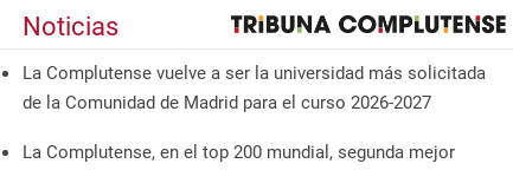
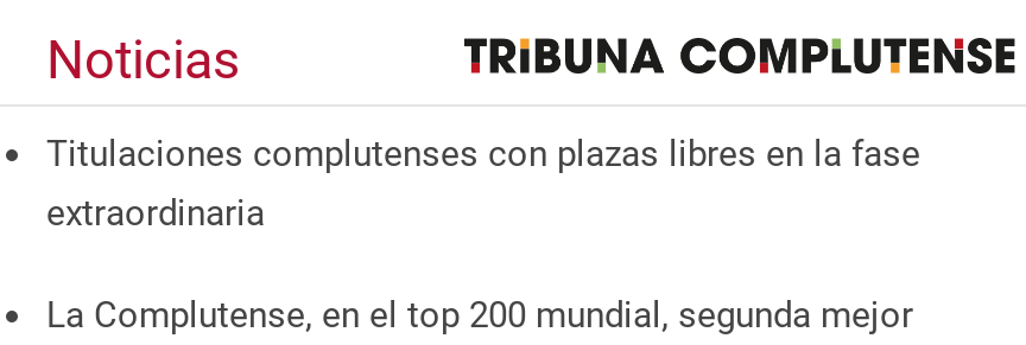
- La Complutense vuelve a ser la universidad más solicitada
- de la Comunidad de Madrid para el curso 2026-2027
+ Titulaciones complutenses con plazas libres en la fase
+ extraordinaria
